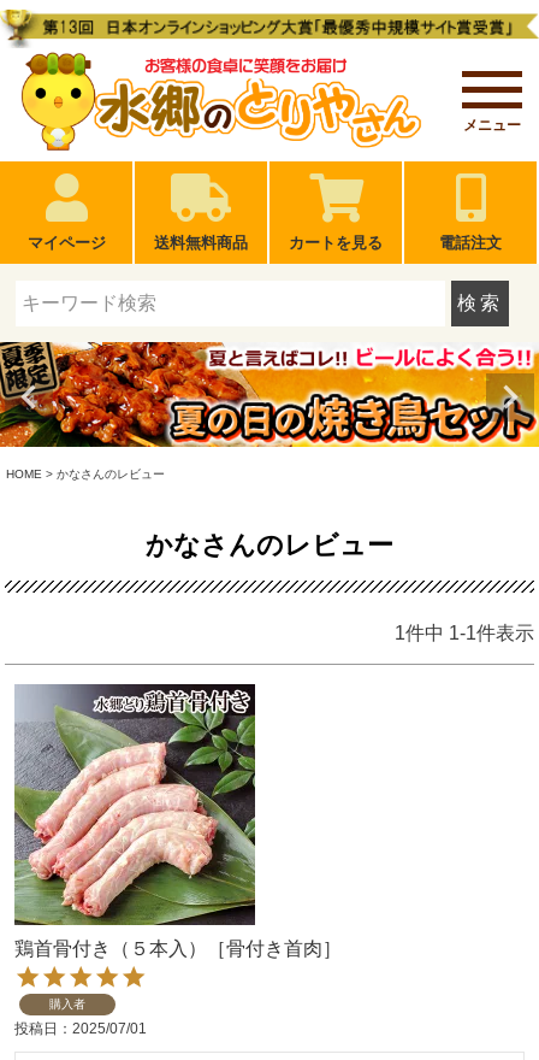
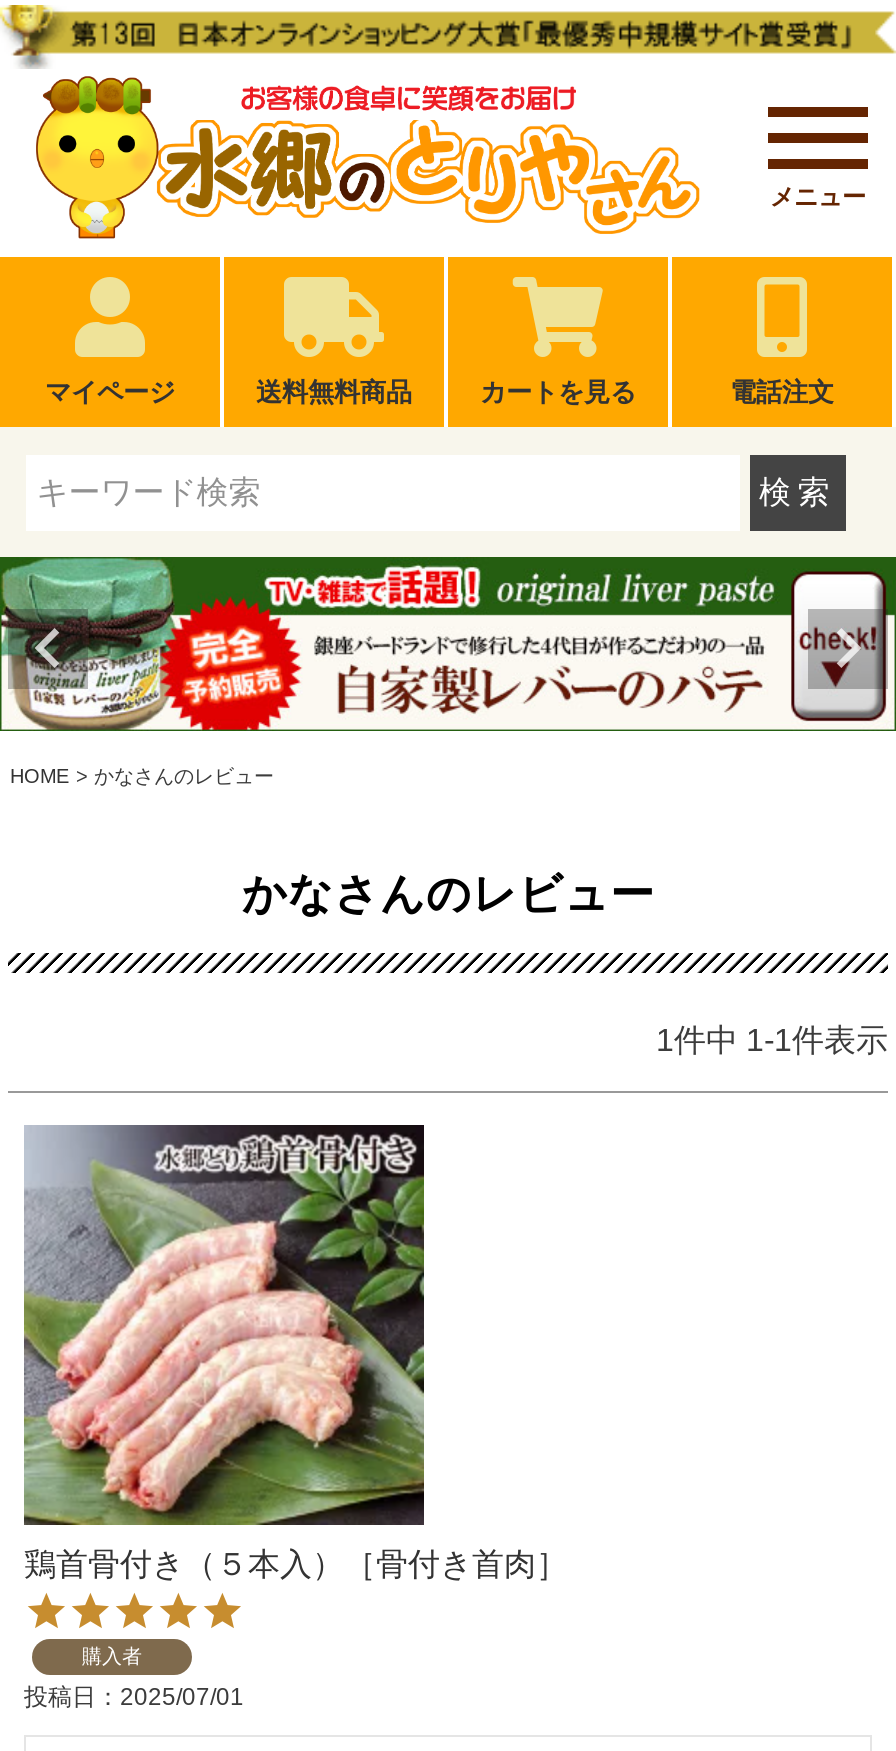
- [image]
+ [image]
